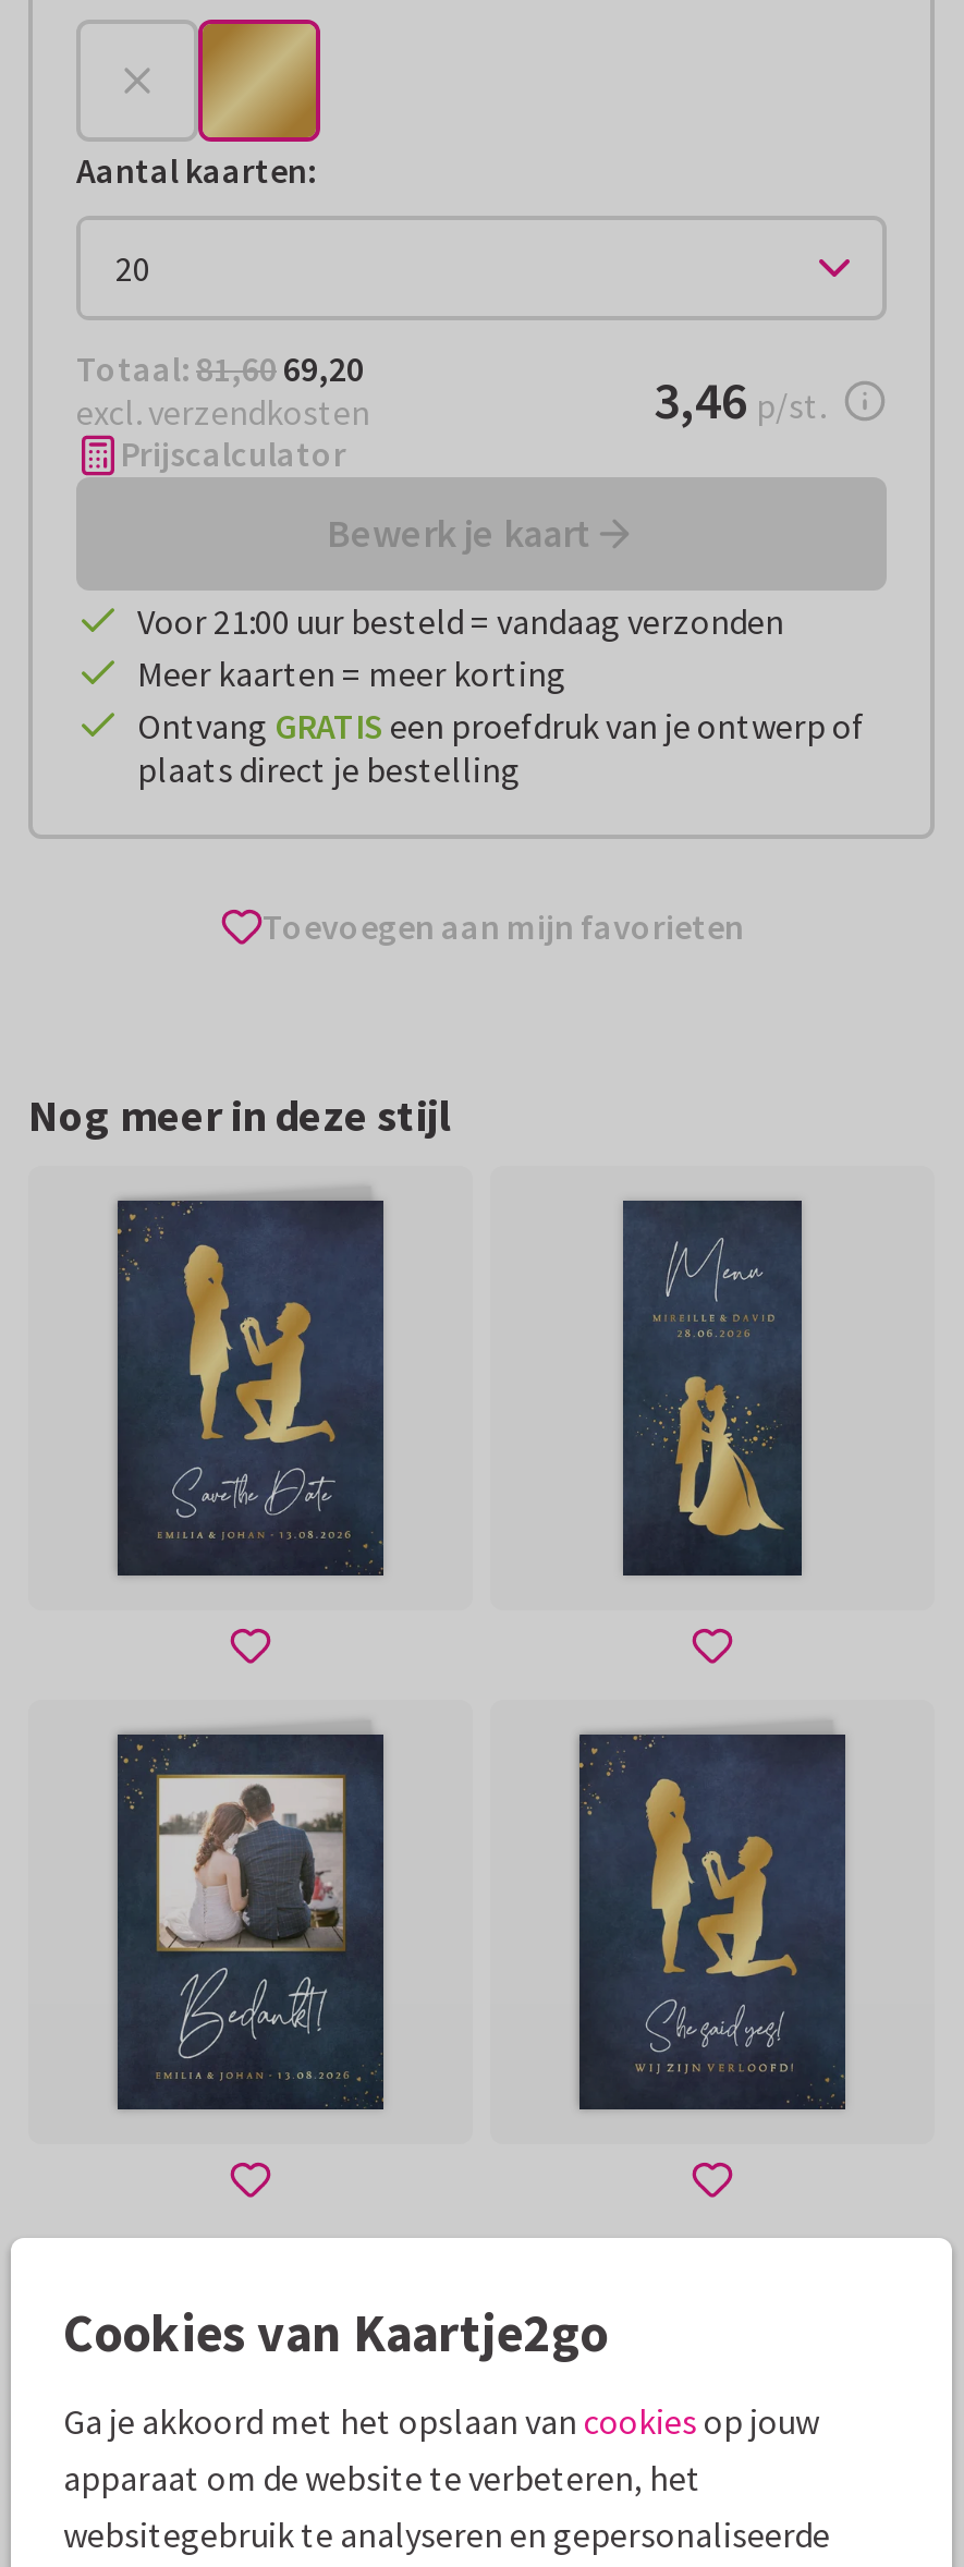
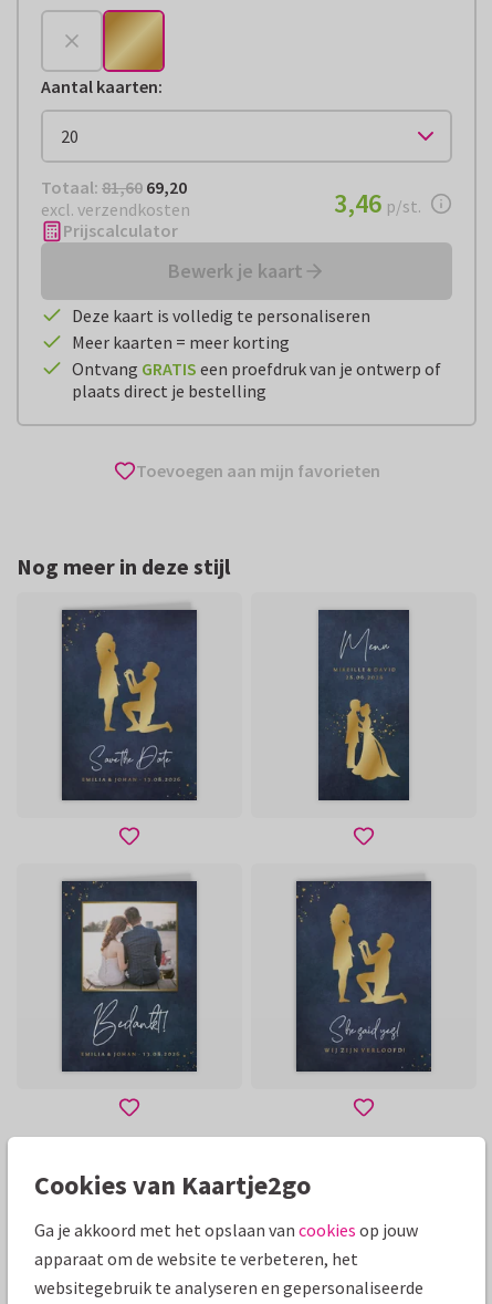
- Voor 21:00 uur besteld = vandaag verzonden
+ Deze kaart is volledig te personaliseren
